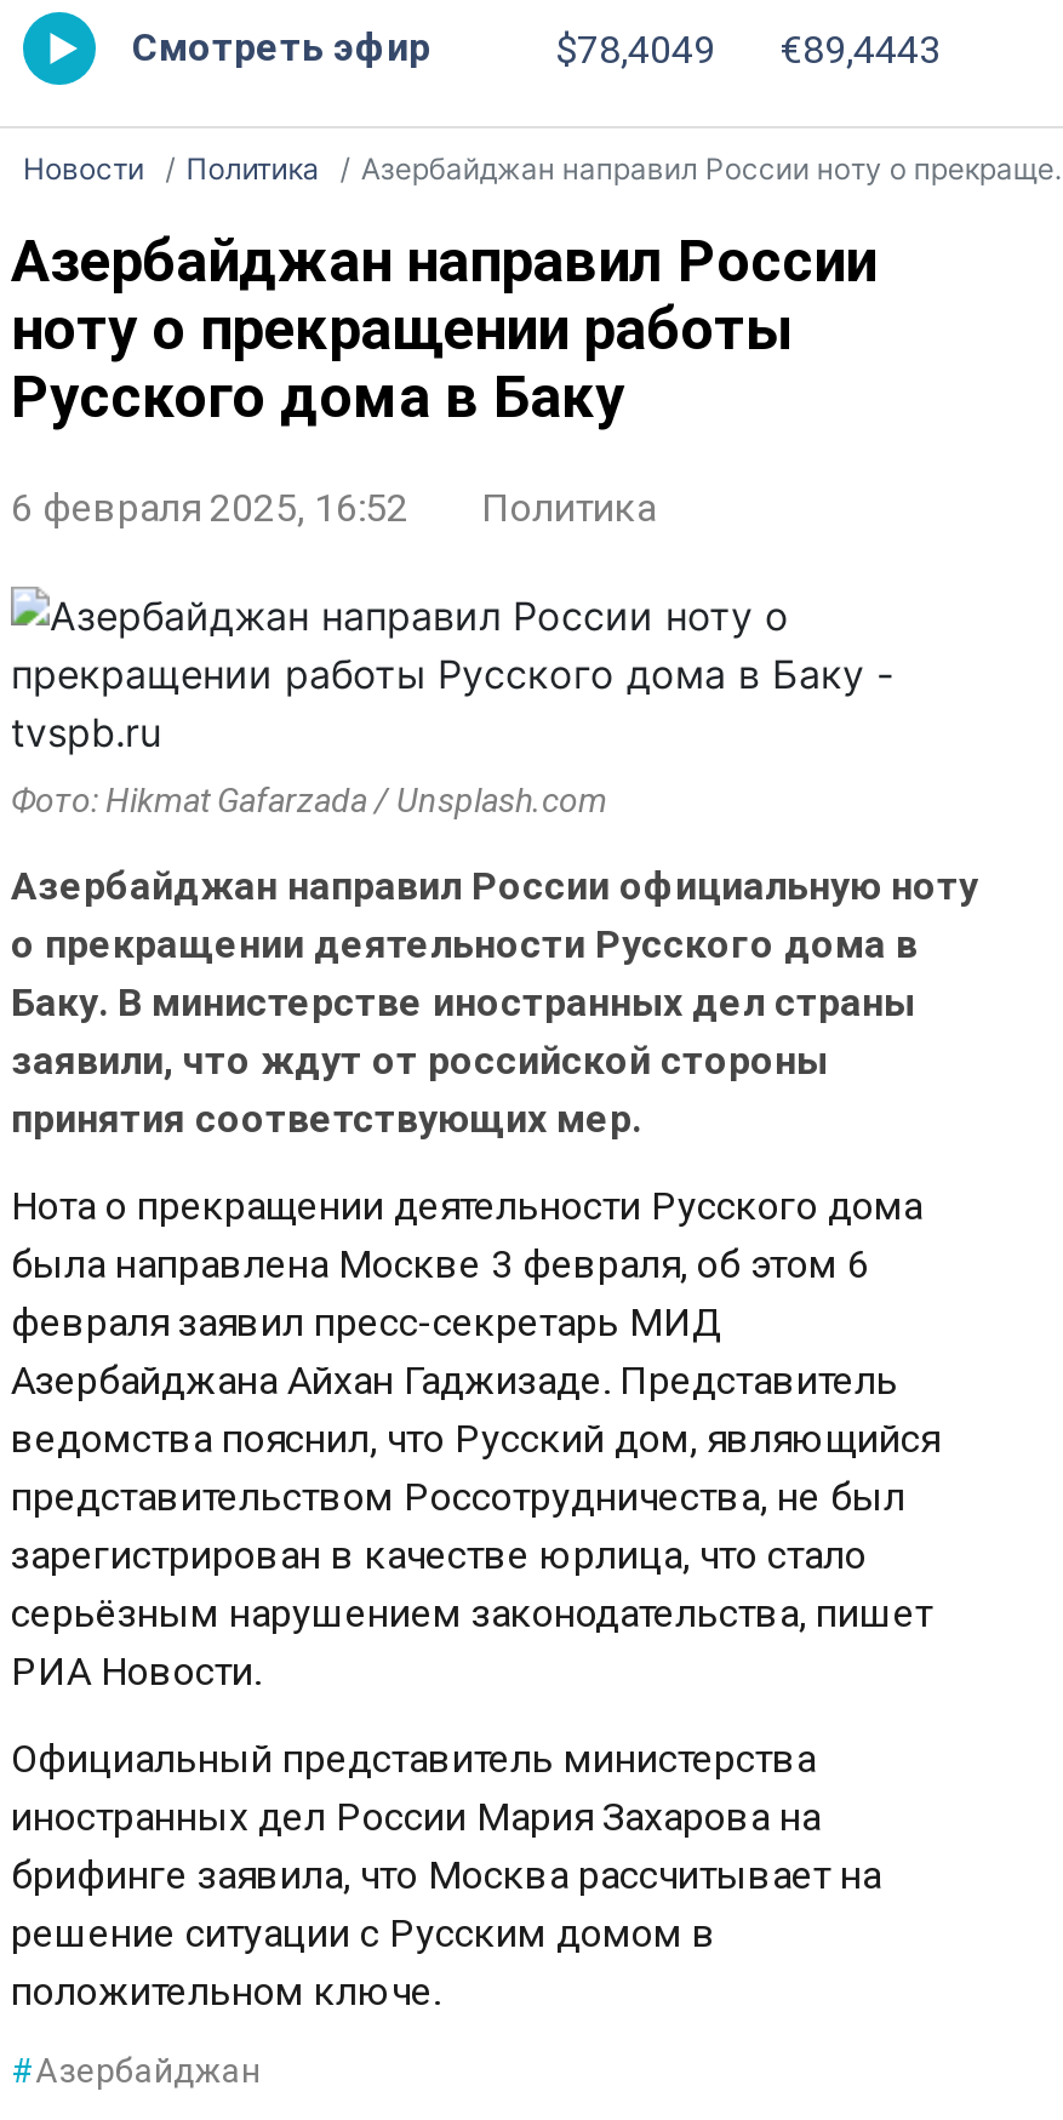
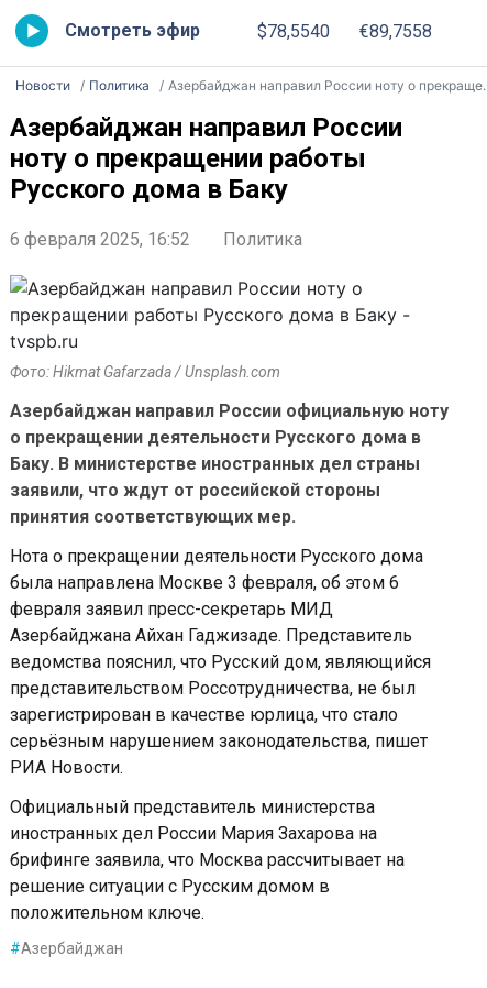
- $78,4049
+ $78,5540

- €89,4443
+ €89,7558
